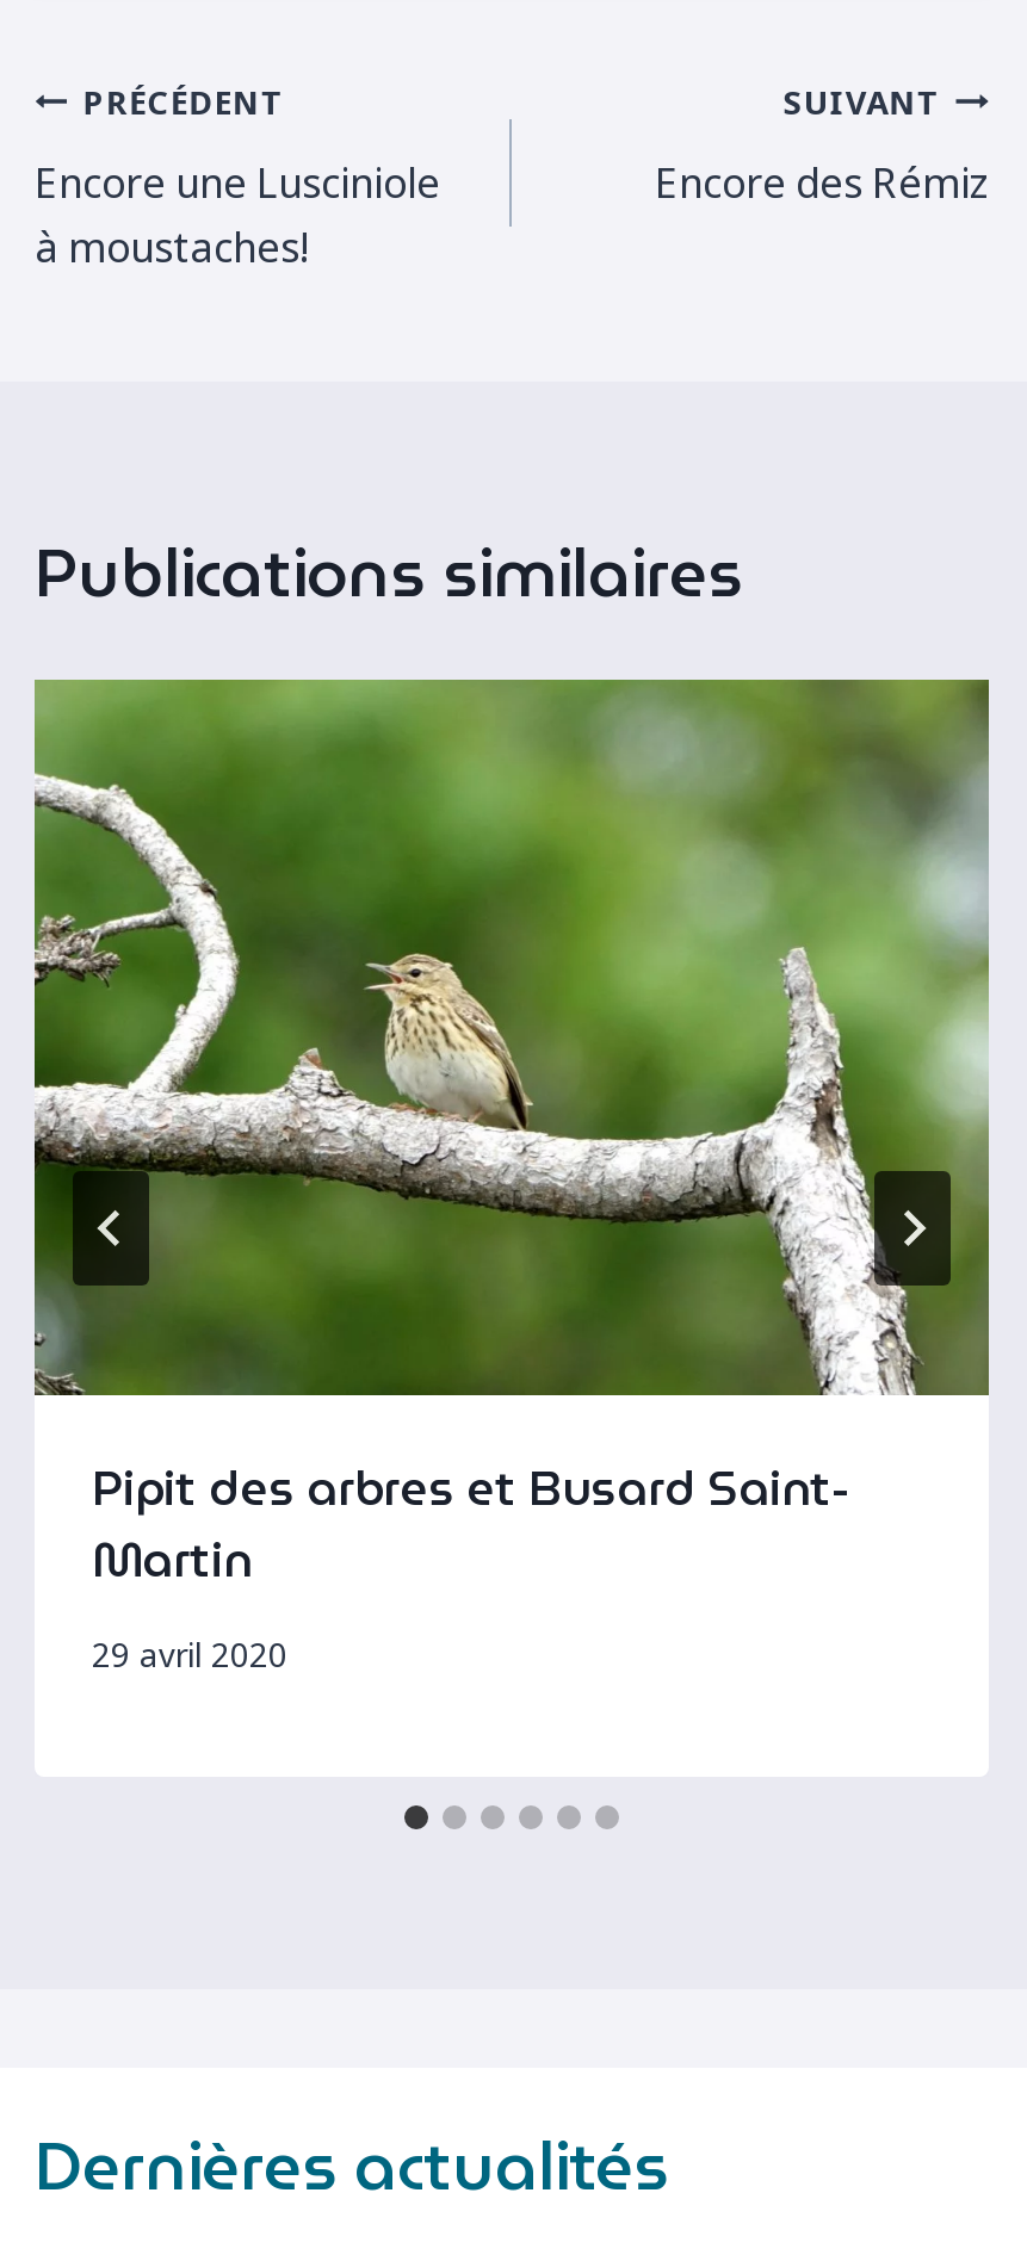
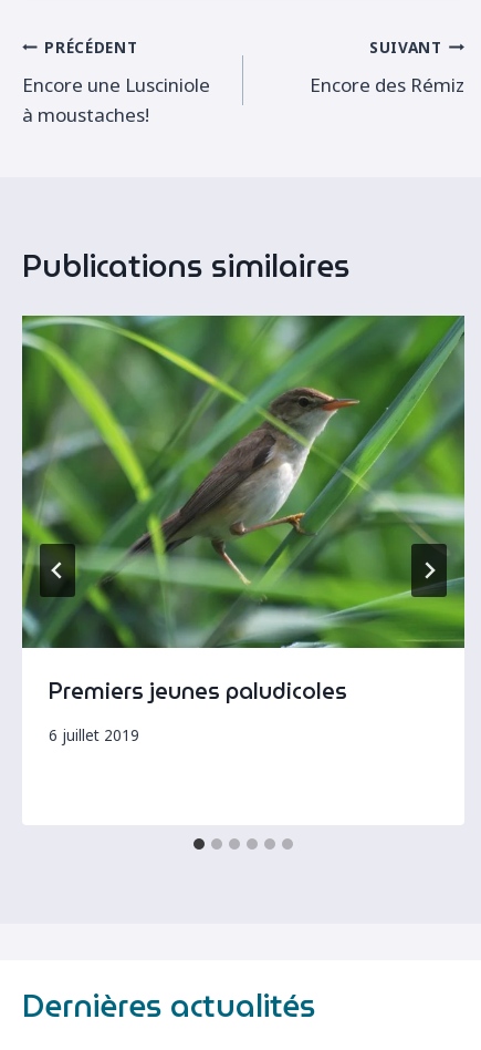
- [image]
- Pipit des arbres et Busard Saint-
- Martin
- 29 avril 2020
+ [image]
+ Premiers jeunes paludicoles
+ 6 juillet 2019
